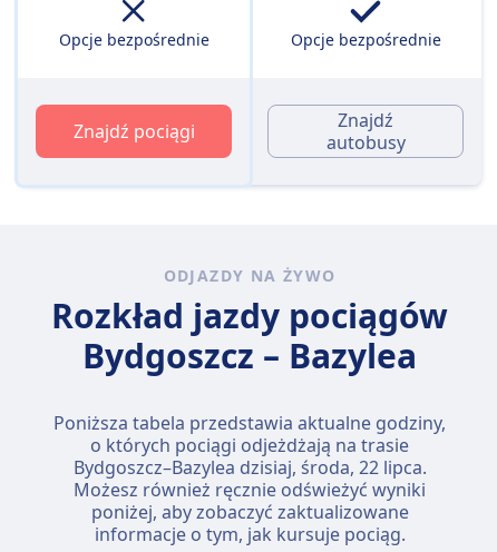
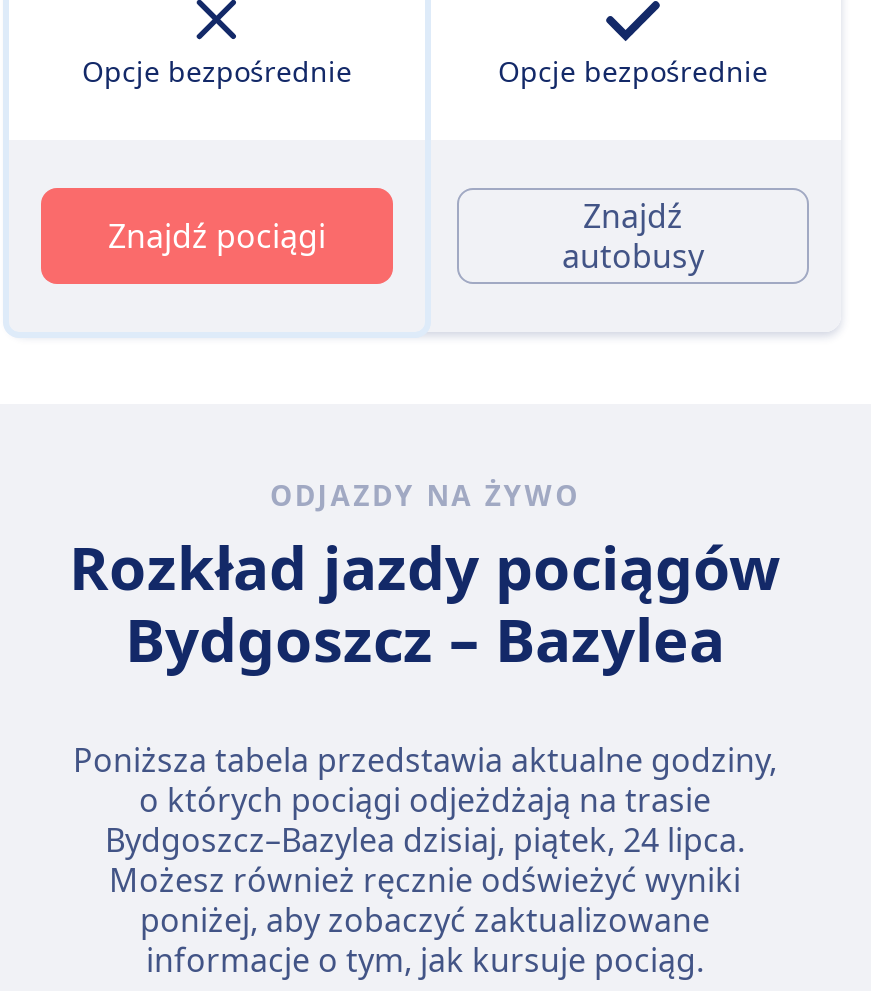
- Bydgoszcz–Bazylea dzisiaj, środa, 22 lipca.
+ Bydgoszcz–Bazylea dzisiaj, piątek, 24 lipca.
